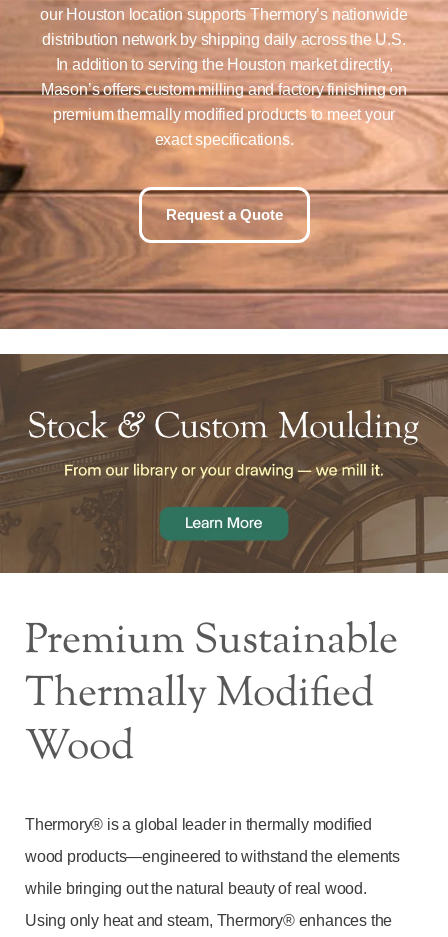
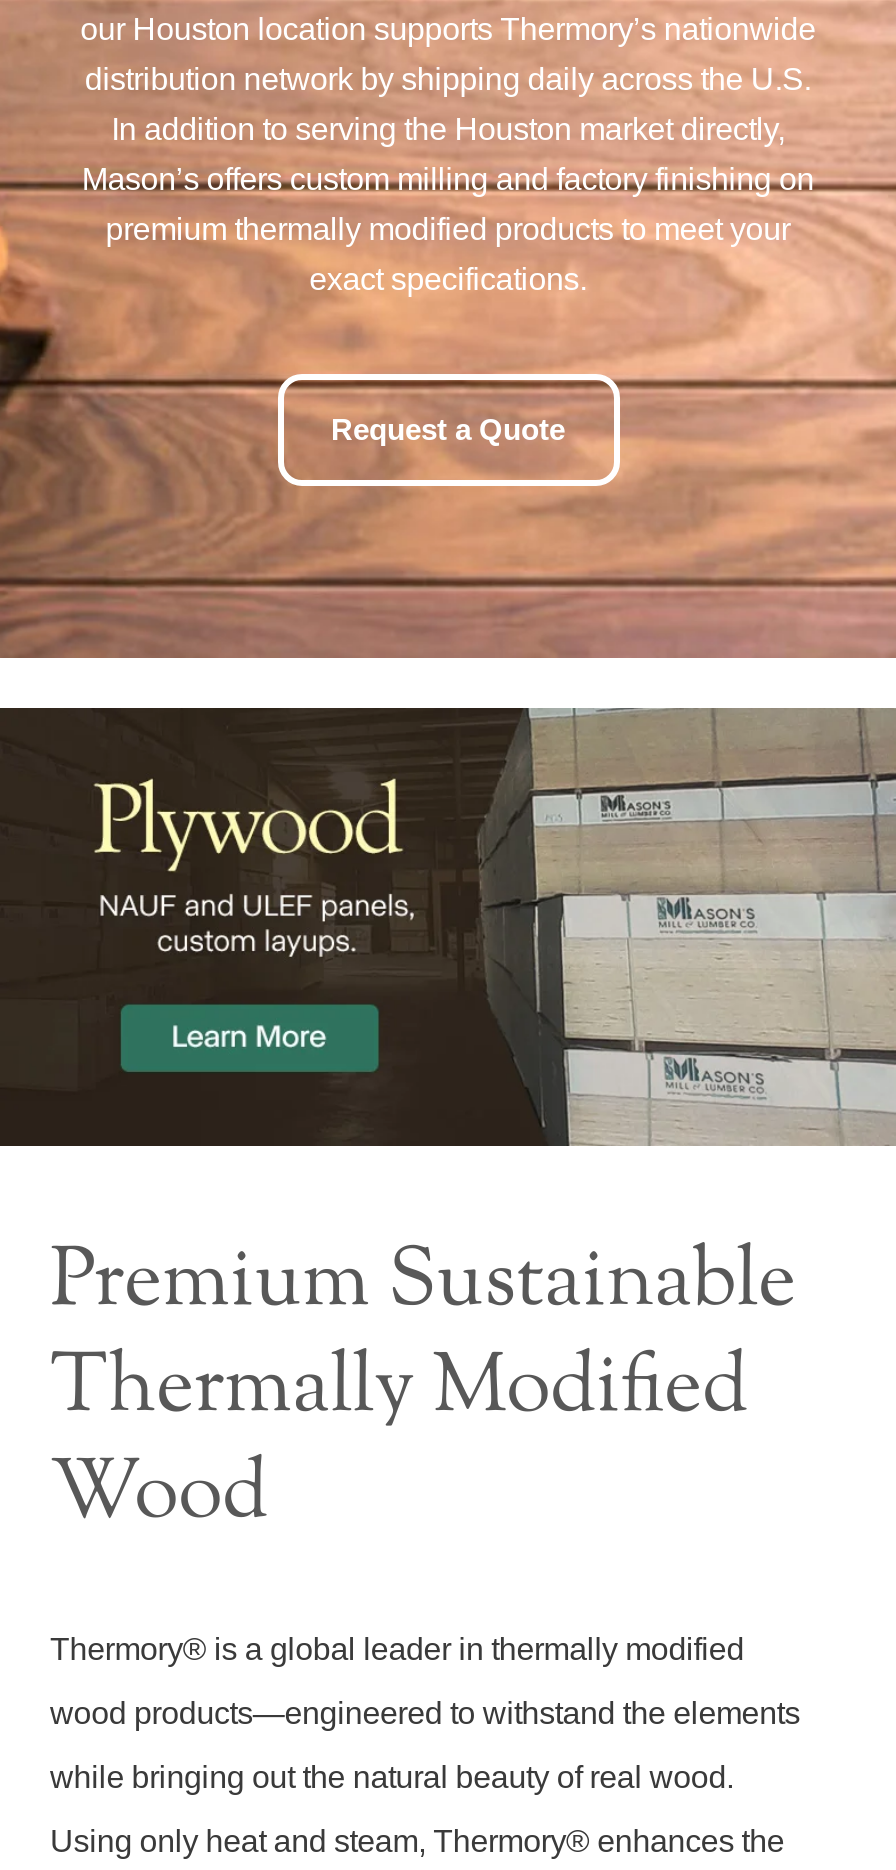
- [image]
+ [image]
